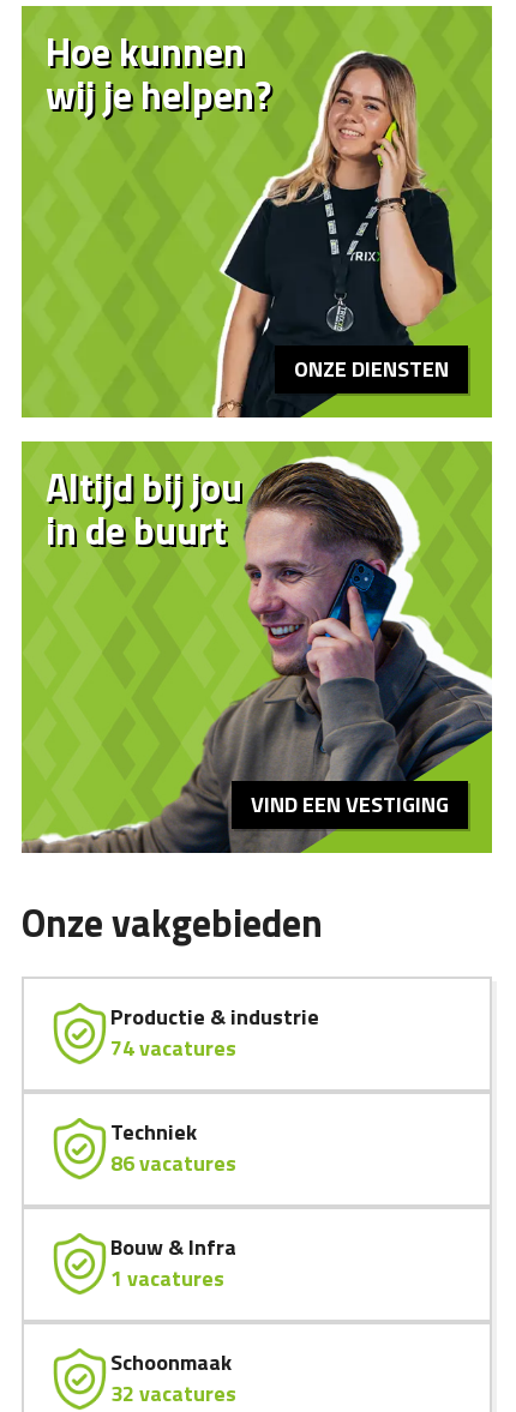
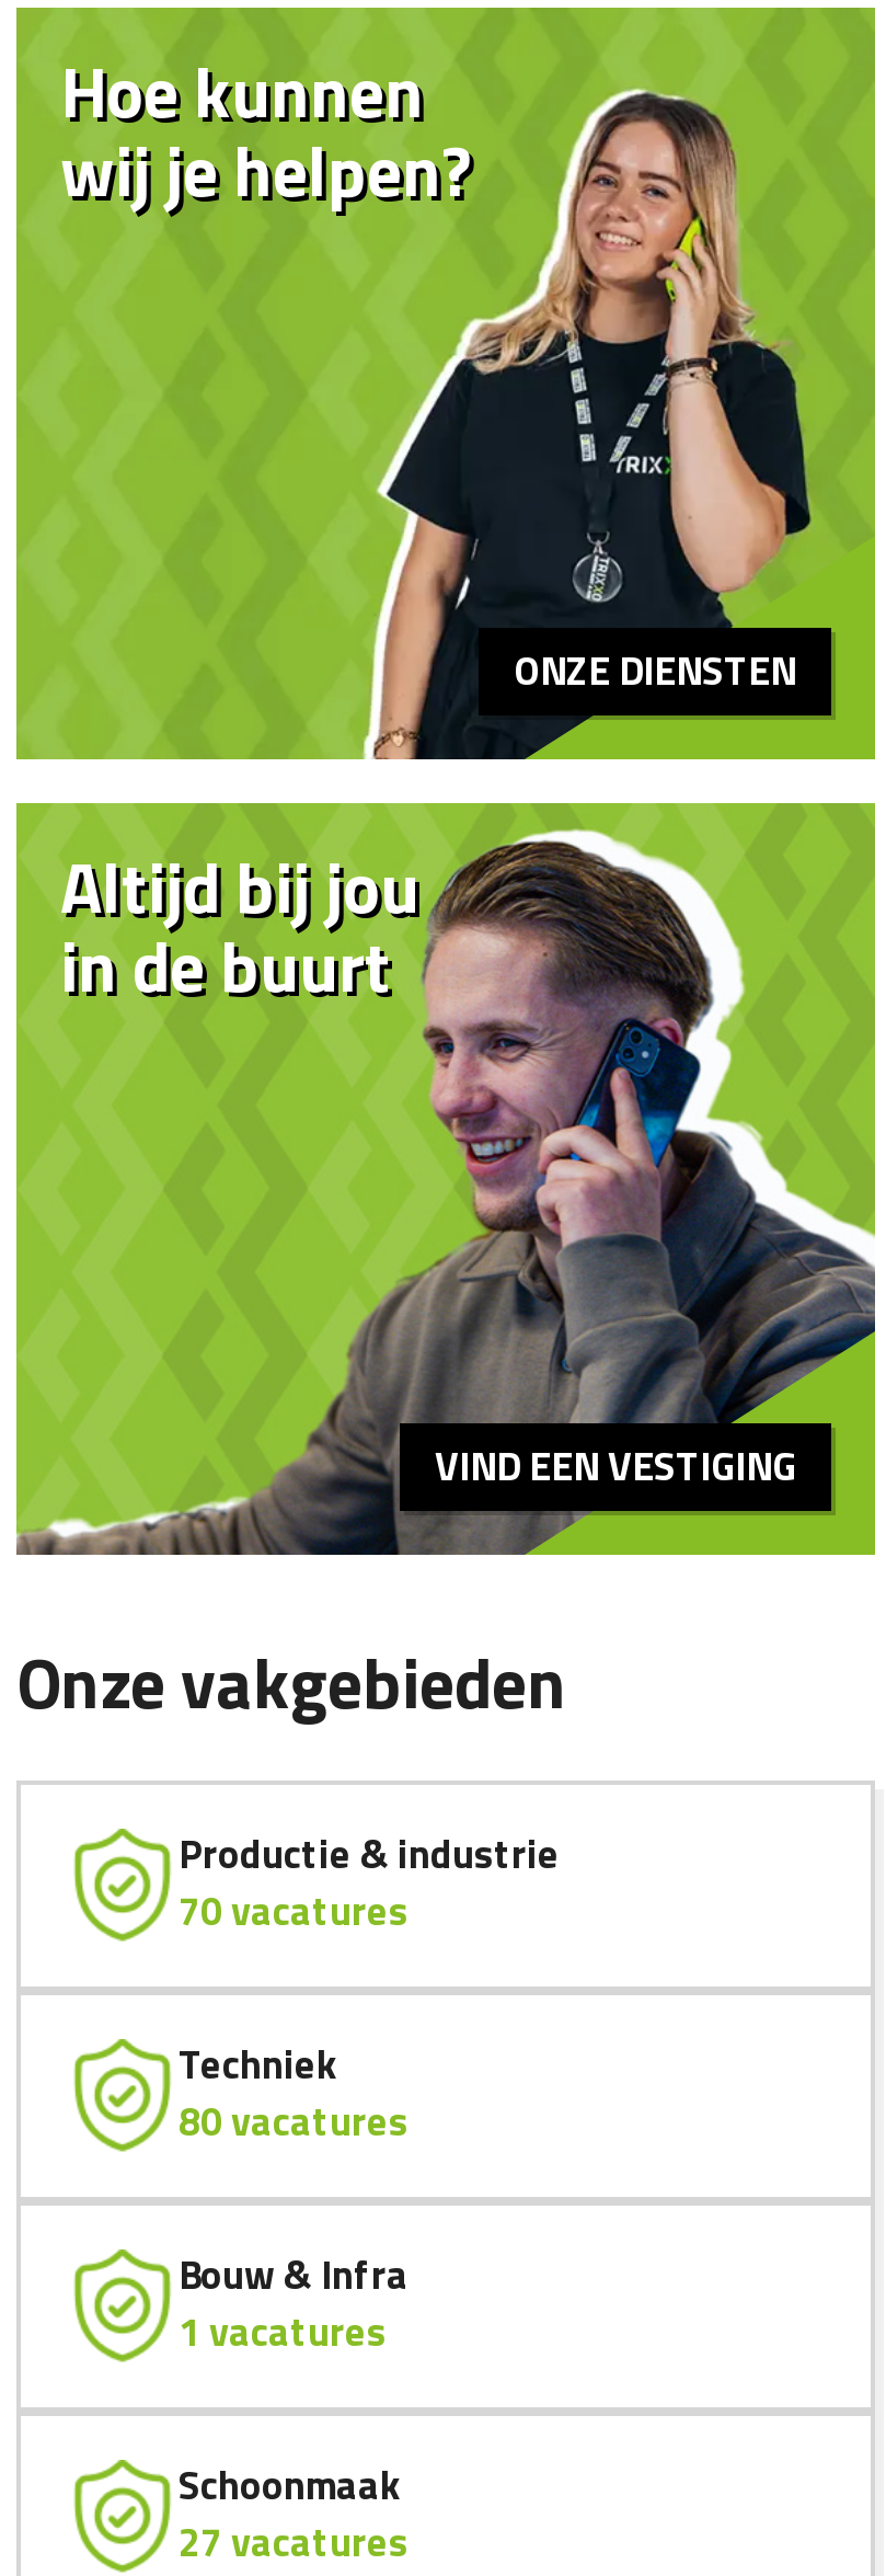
- 74 vacatures
+ 70 vacatures

- 86 vacatures
+ 80 vacatures

- 32 vacatures
+ 27 vacatures
